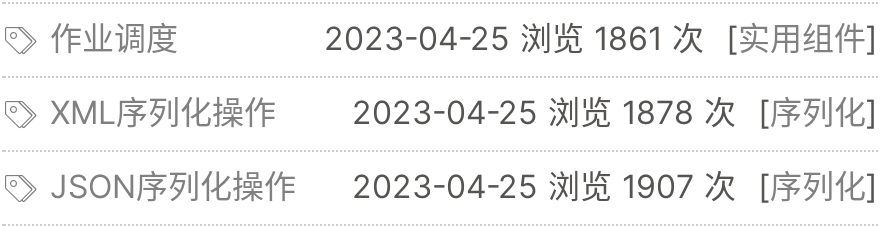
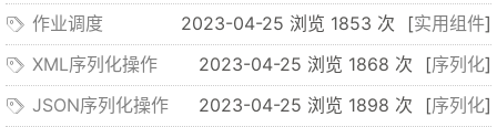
- 2023-04-25 浏览 1861 次 [实用组件]
+ 2023-04-25 浏览 1853 次 [实用组件]

- 2023-04-25 浏览 1878 次 [序列化]
+ 2023-04-25 浏览 1868 次 [序列化]

- 2023-04-25 浏览 1907 次 [序列化]
+ 2023-04-25 浏览 1898 次 [序列化]
